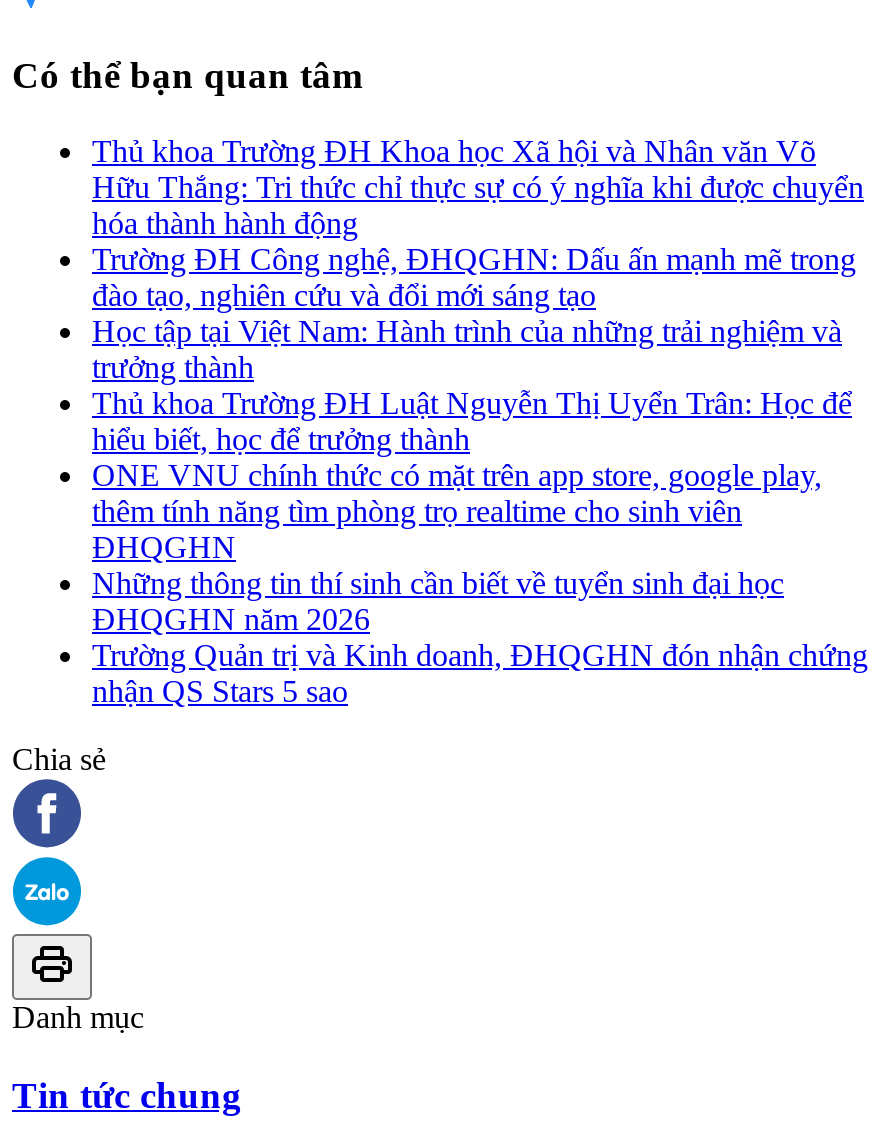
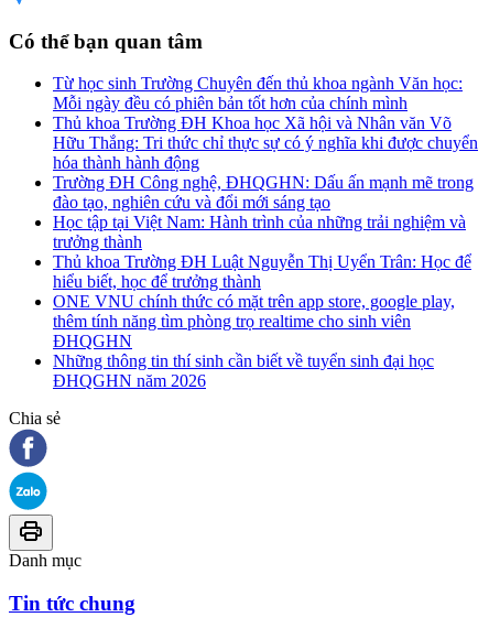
+ Từ học sinh Trường Chuyên đến thủ khoa ngành Văn học:
+ Mỗi ngày đều có phiên bản tốt hơn của chính mình

moved down: Thủ khoa Trường ĐH Khoa học Xã hội và Nhân văn Võ | Hữu Thắng: Tri thức chỉ thực sự có ý nghĩa khi được chuyển | hóa thành hành động | ... | Những thông tin thí sinh cần biết về tuyển sinh đại học | ĐHQGHN năm 2026

- Trường Quản trị và Kinh doanh, ĐHQGHN đón nhận chứng
- nhận QS Stars 5 sao
